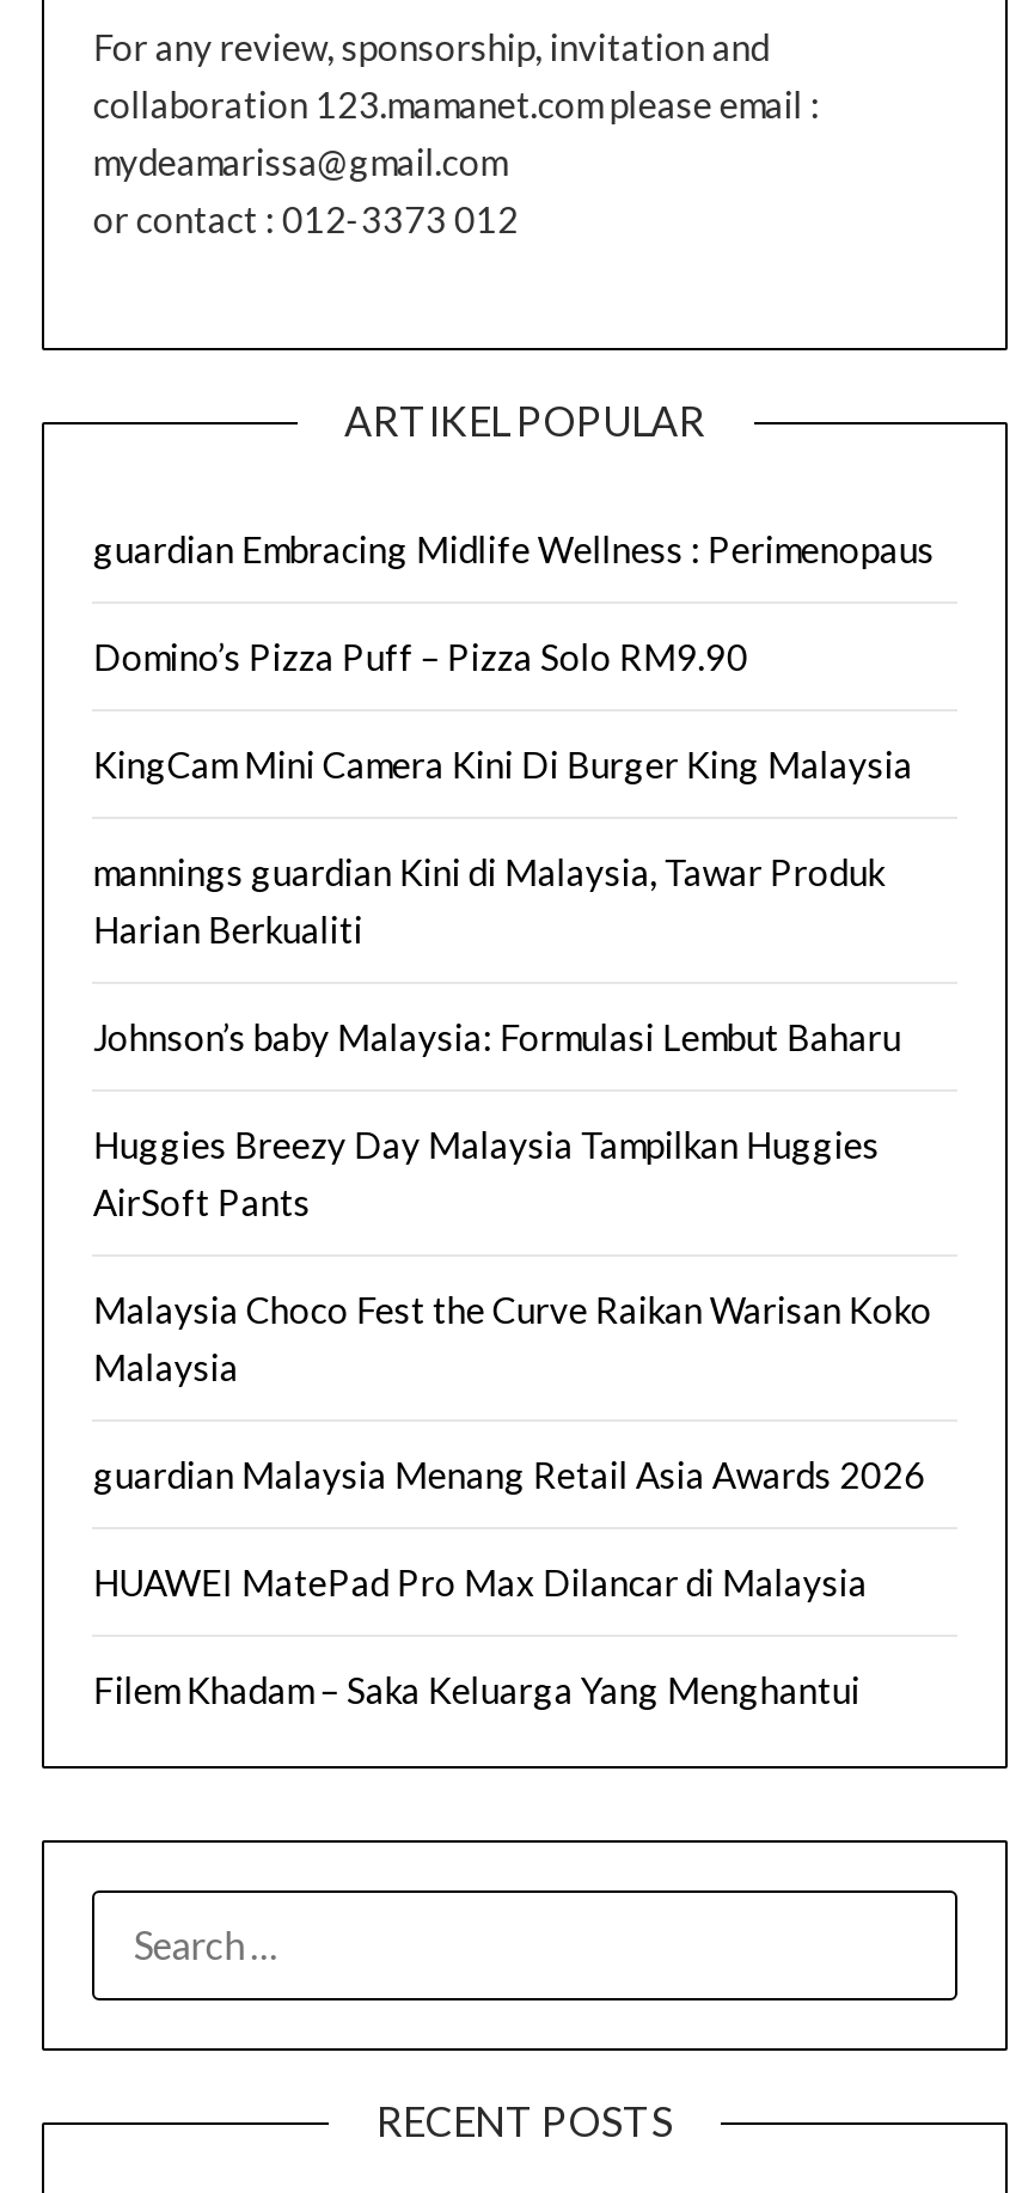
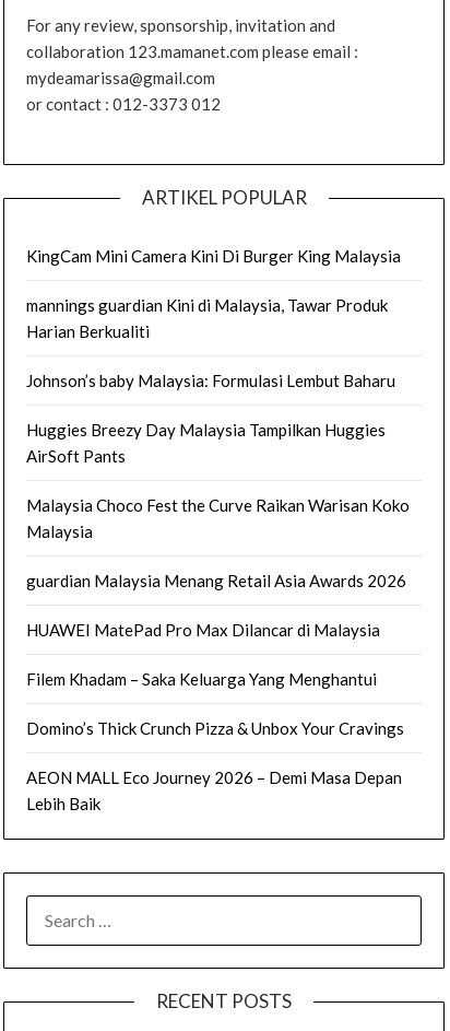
- guardian Embracing Midlife Wellness : Perimenopaus
- Domino’s Pizza Puff – Pizza Solo RM9.90

moved up: KingCam Mini Camera Kini Di Burger King Malaysia | mannings guardian Kini di Malaysia, Tawar Produk | Harian Berkualiti | ... | HUAWEI MatePad Pro Max Dilancar di Malaysia | Filem Khadam – Saka Keluarga Yang Menghantui

+ Domino’s Thick Crunch Pizza & Unbox Your Cravings
+ AEON MALL Eco Journey 2026 – Demi Masa Depan
+ Lebih Baik
